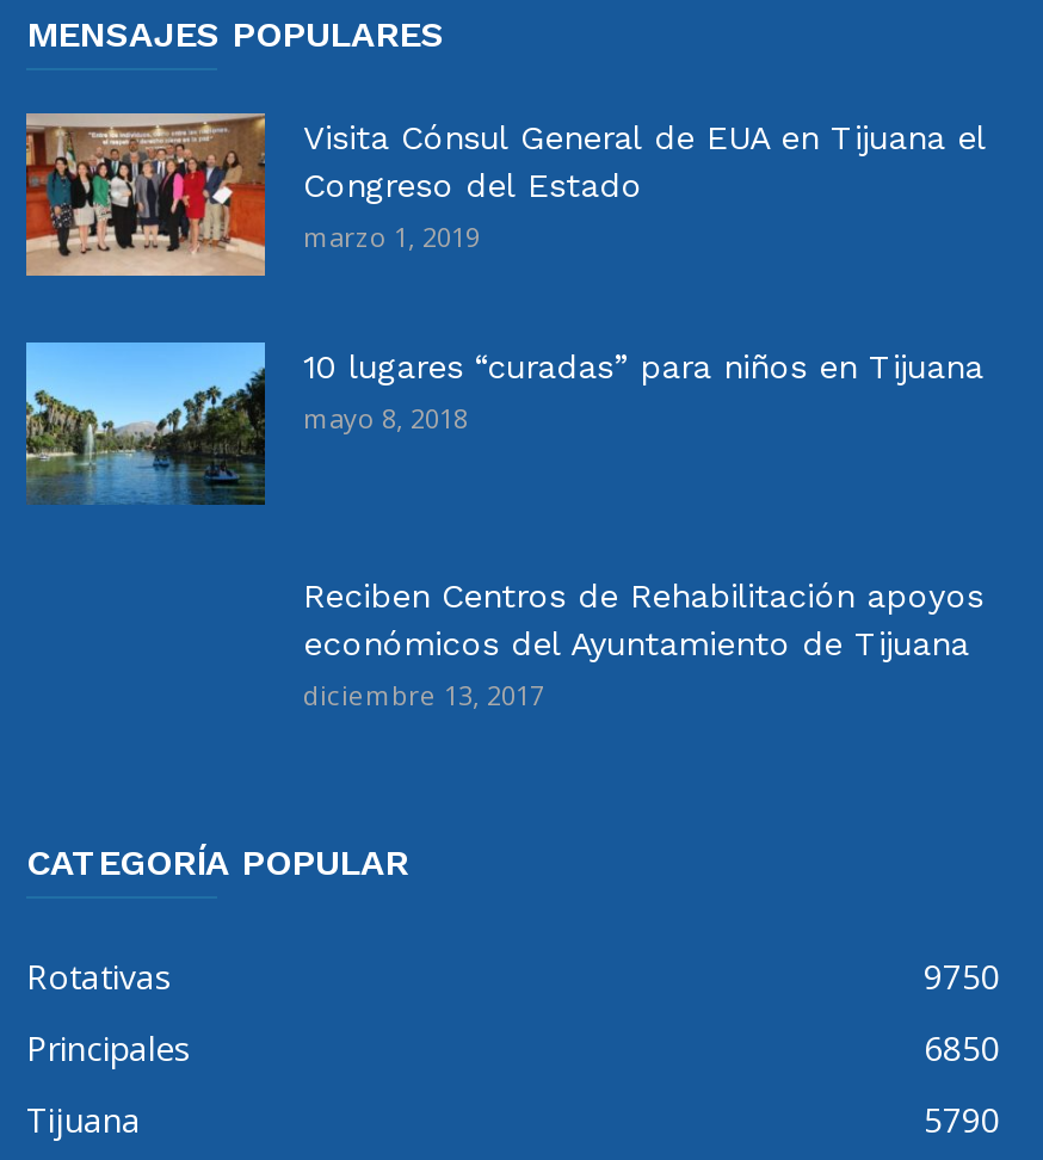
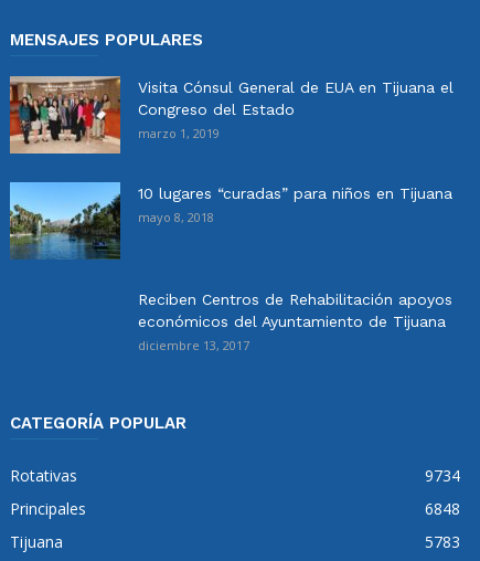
- 9750
+ 9734

- 6850
+ 6848

- 5790
+ 5783
